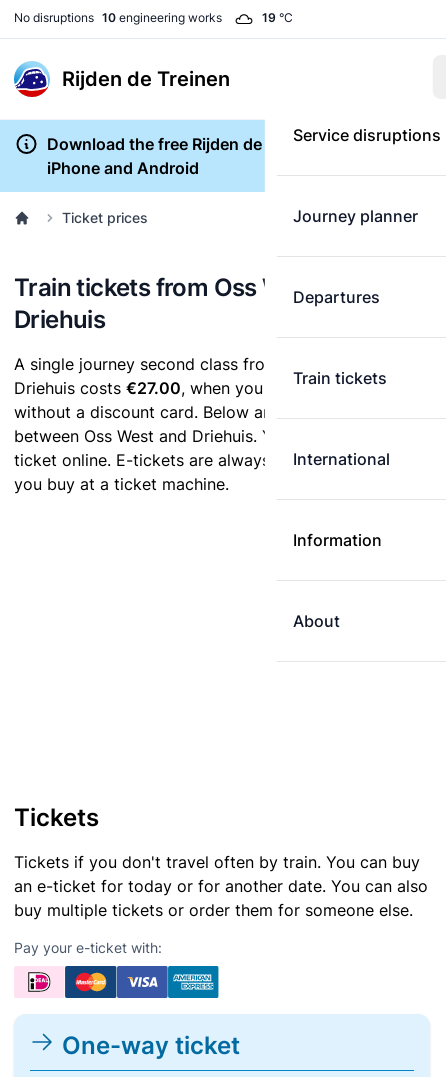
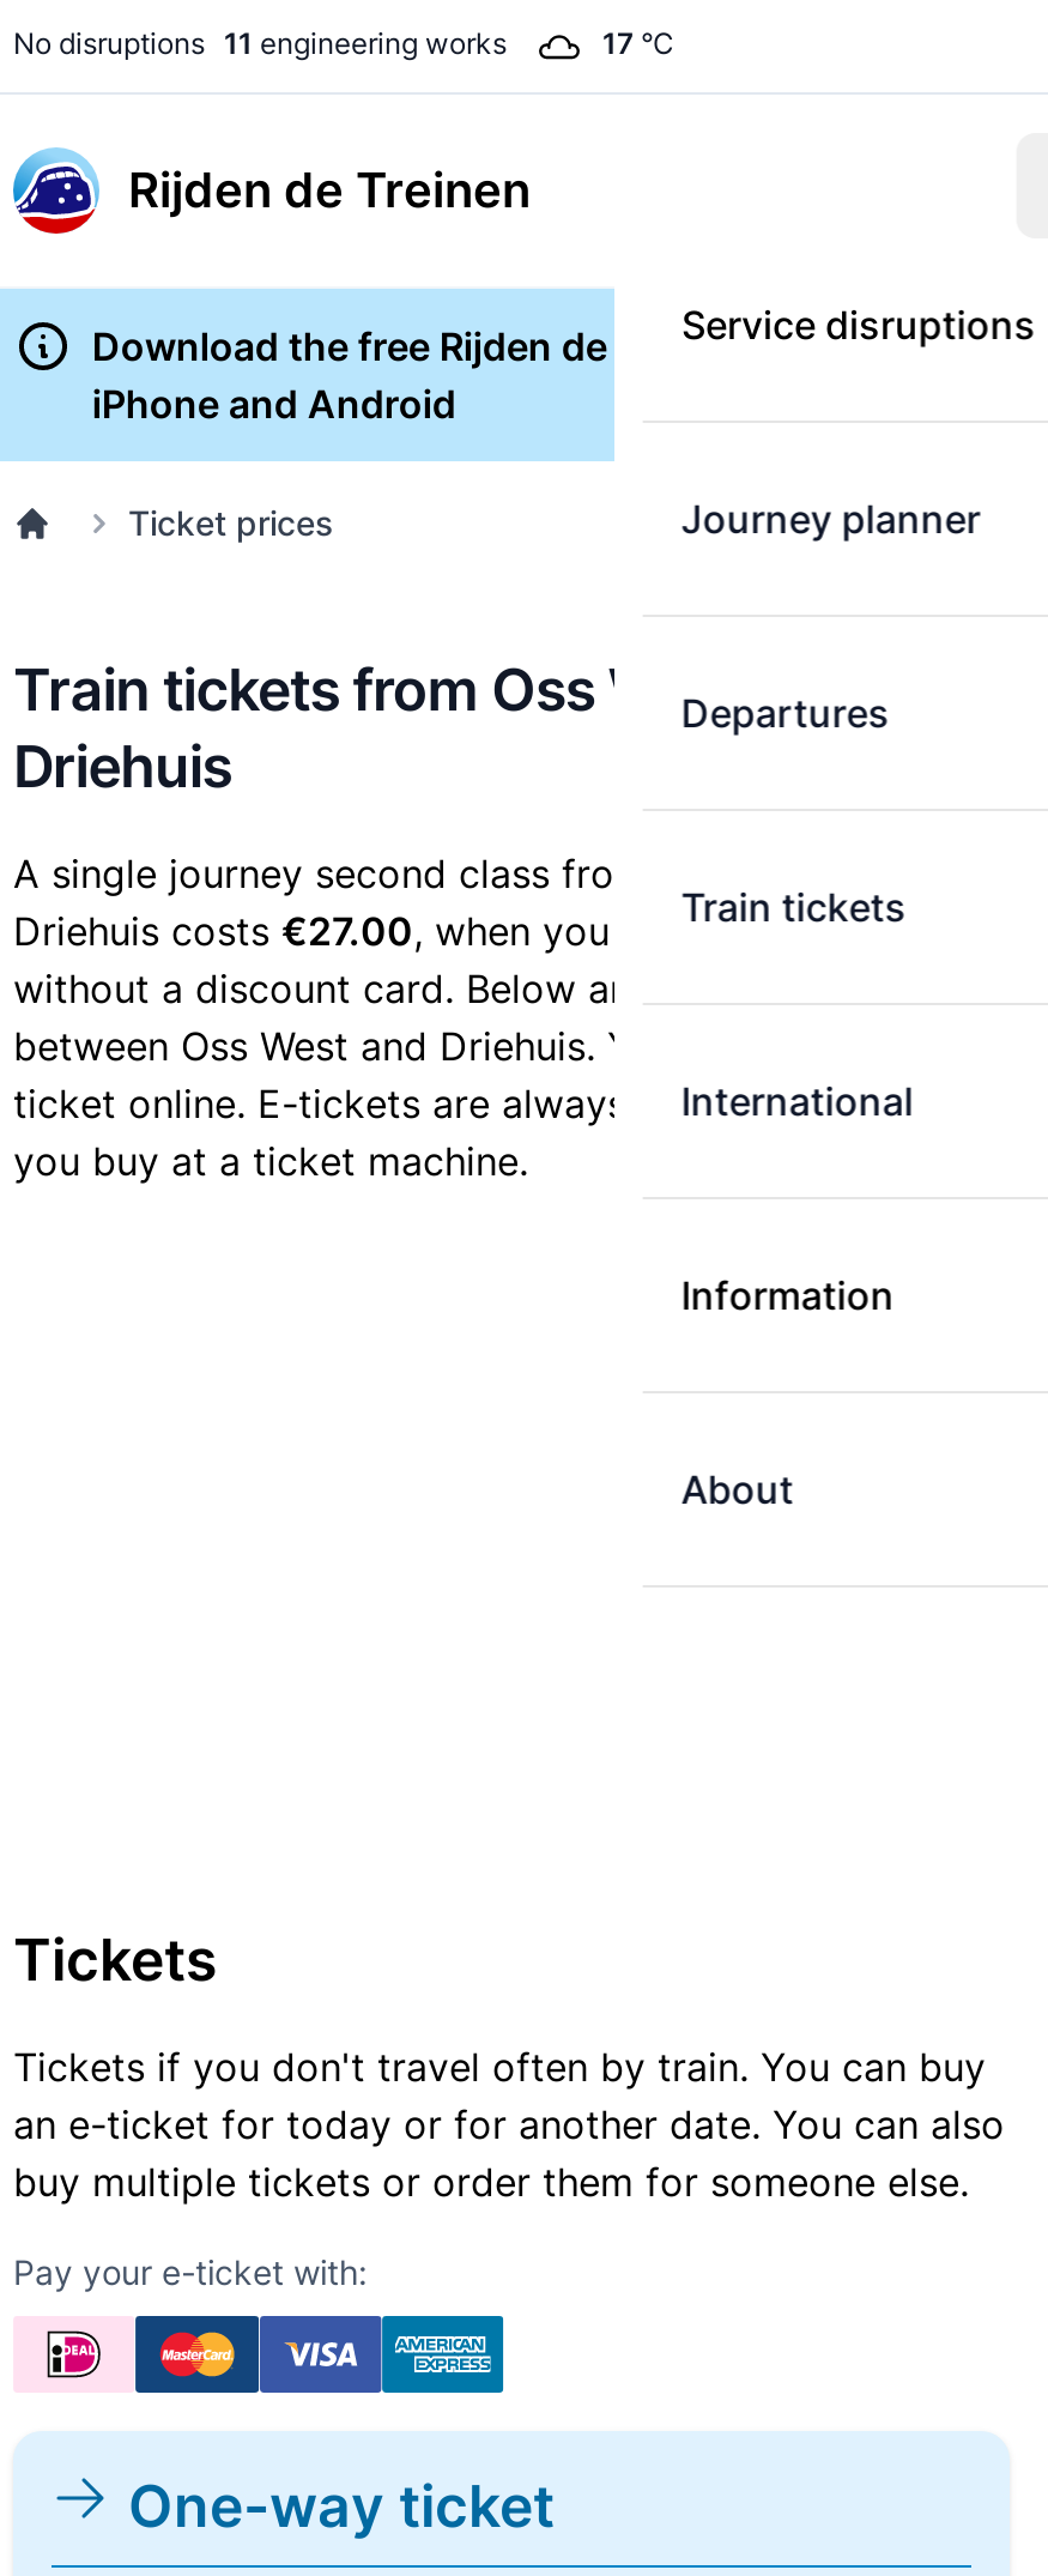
- No disruptions 10 engineering works
+ No disruptions 11 engineering works

- 19 °C
+ 17 °C
